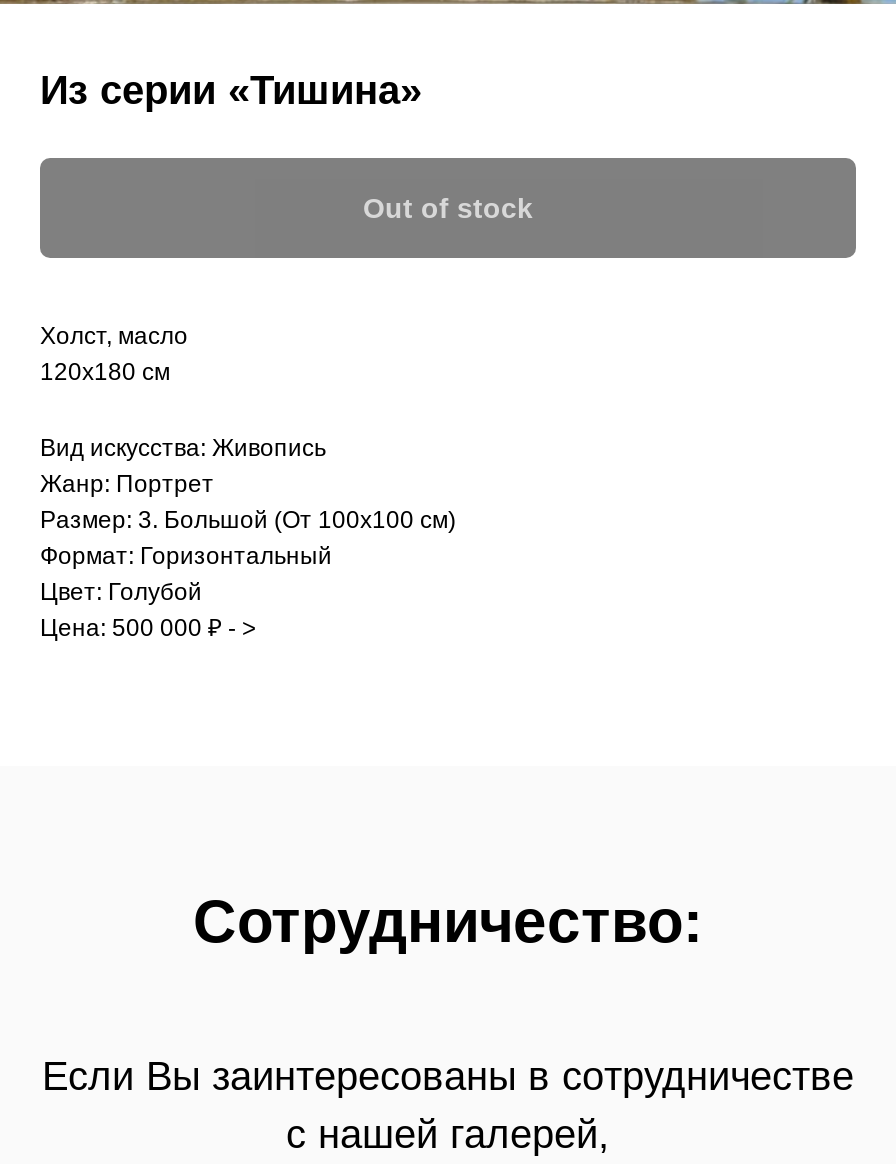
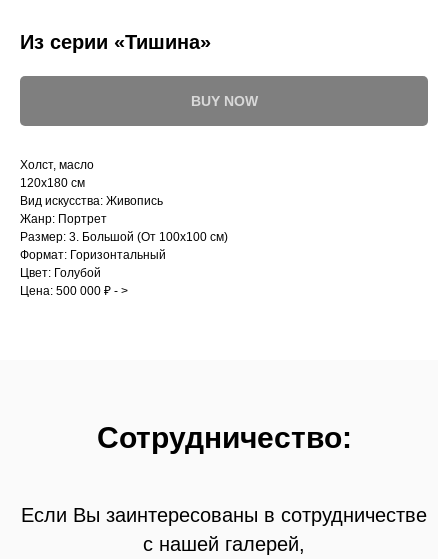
- Out of stock
+ BUY NOW
